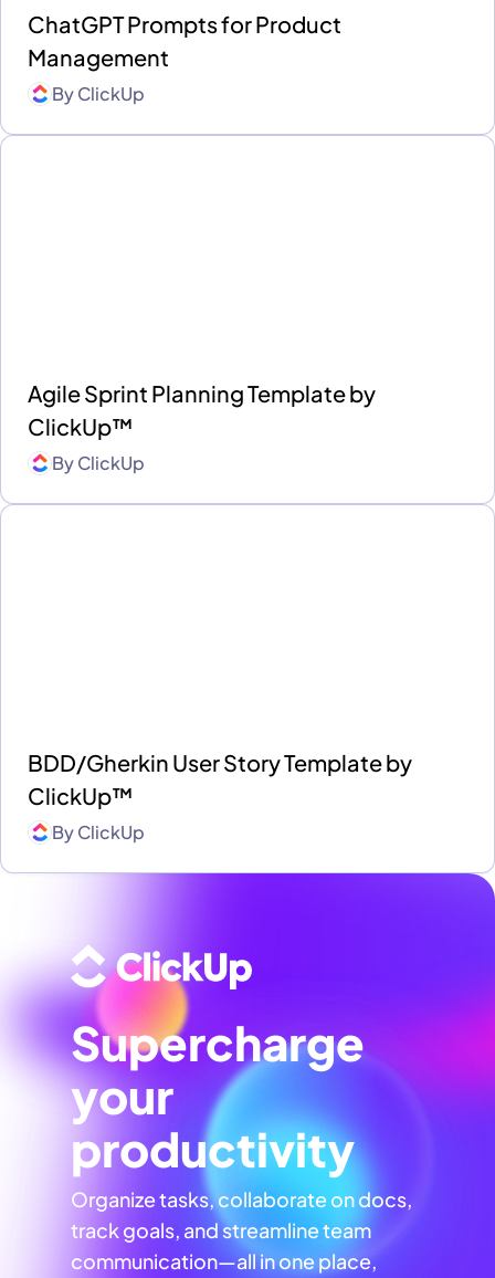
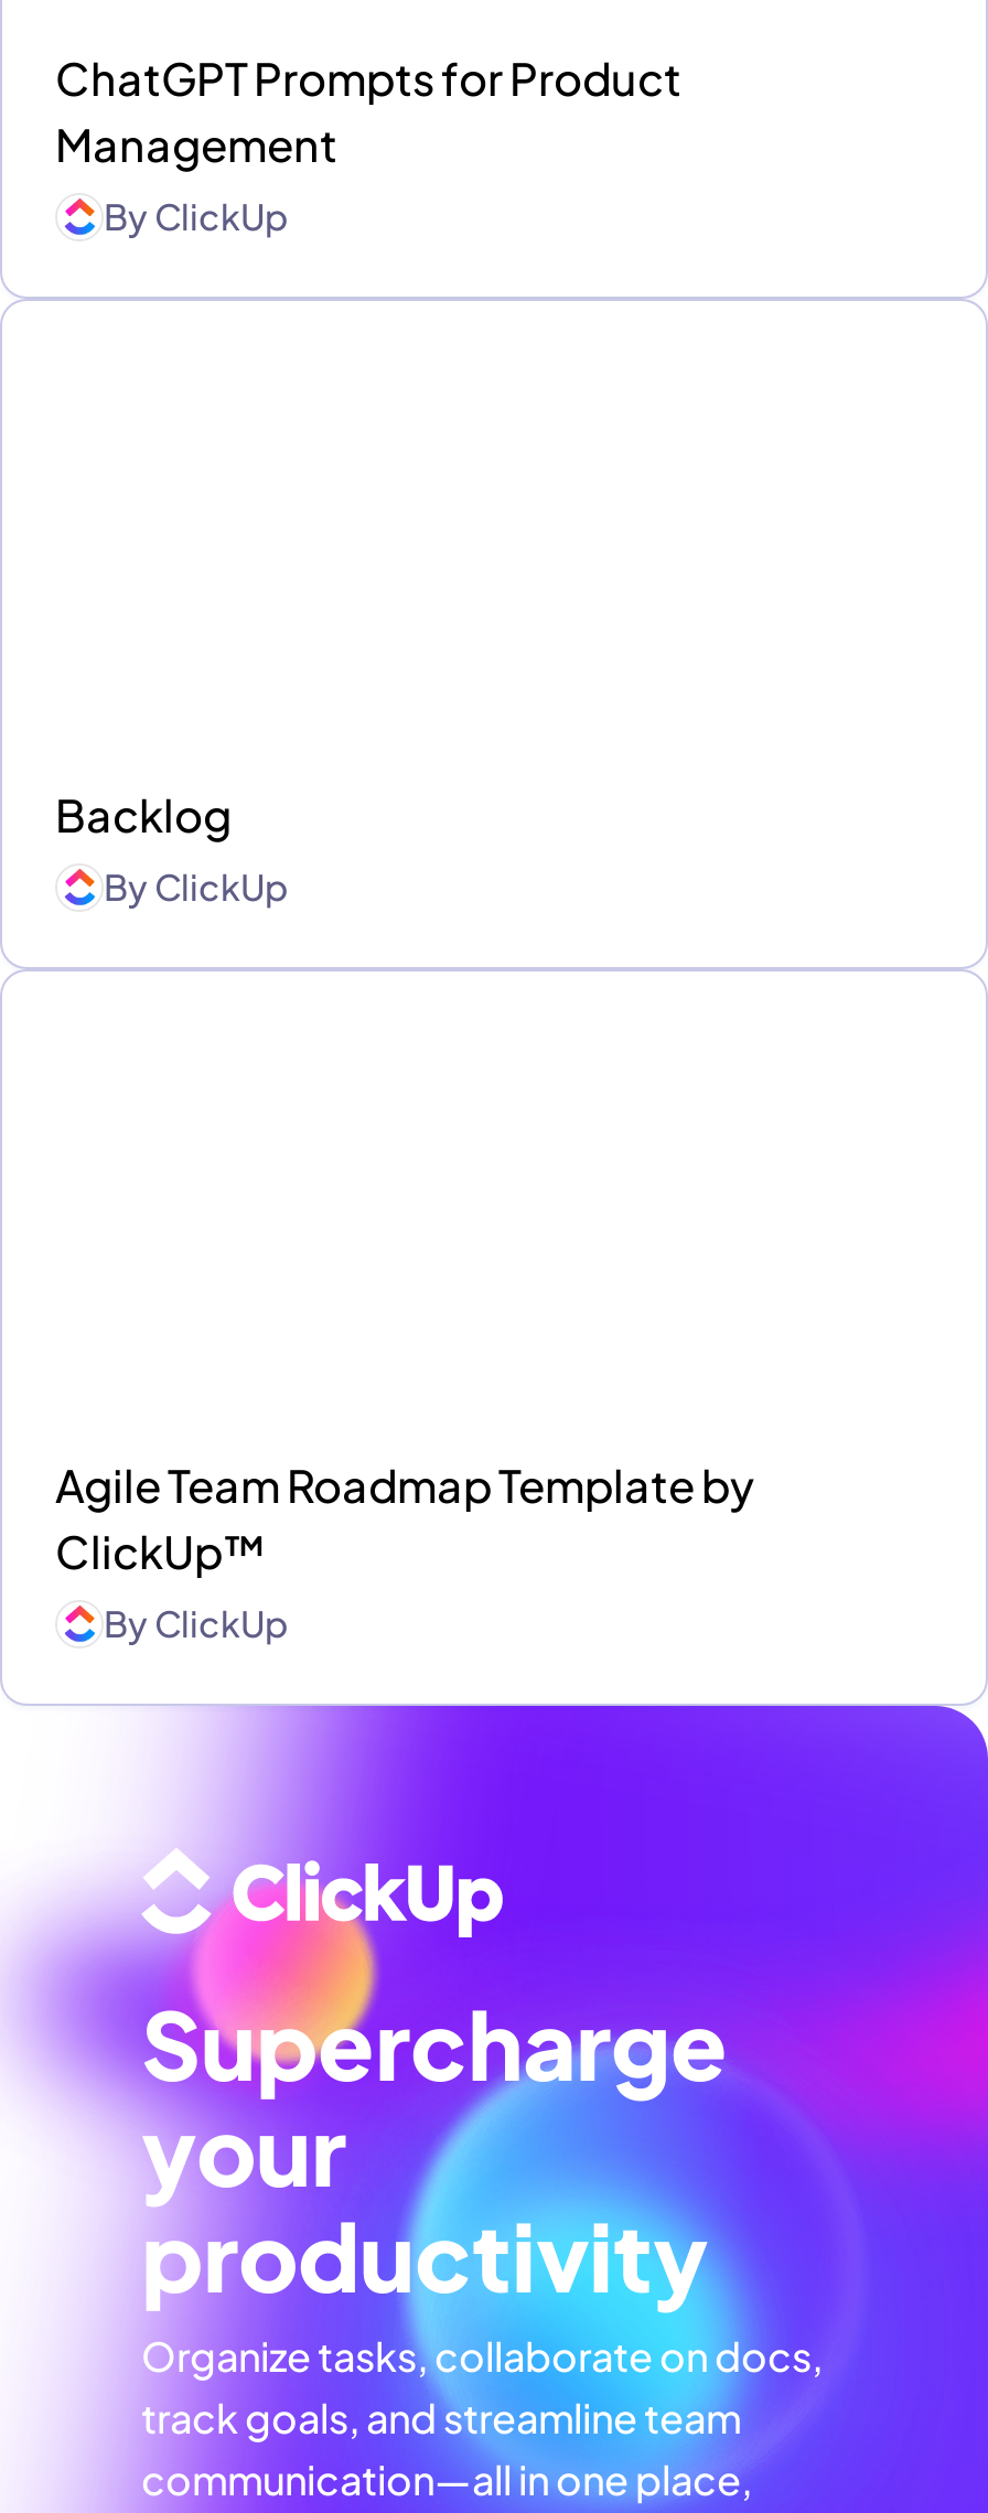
- Agile Sprint Planning Template by
- ClickUp™
+ Backlog

- BDD/Gherkin User Story Template by
+ Agile Team Roadmap Template by
